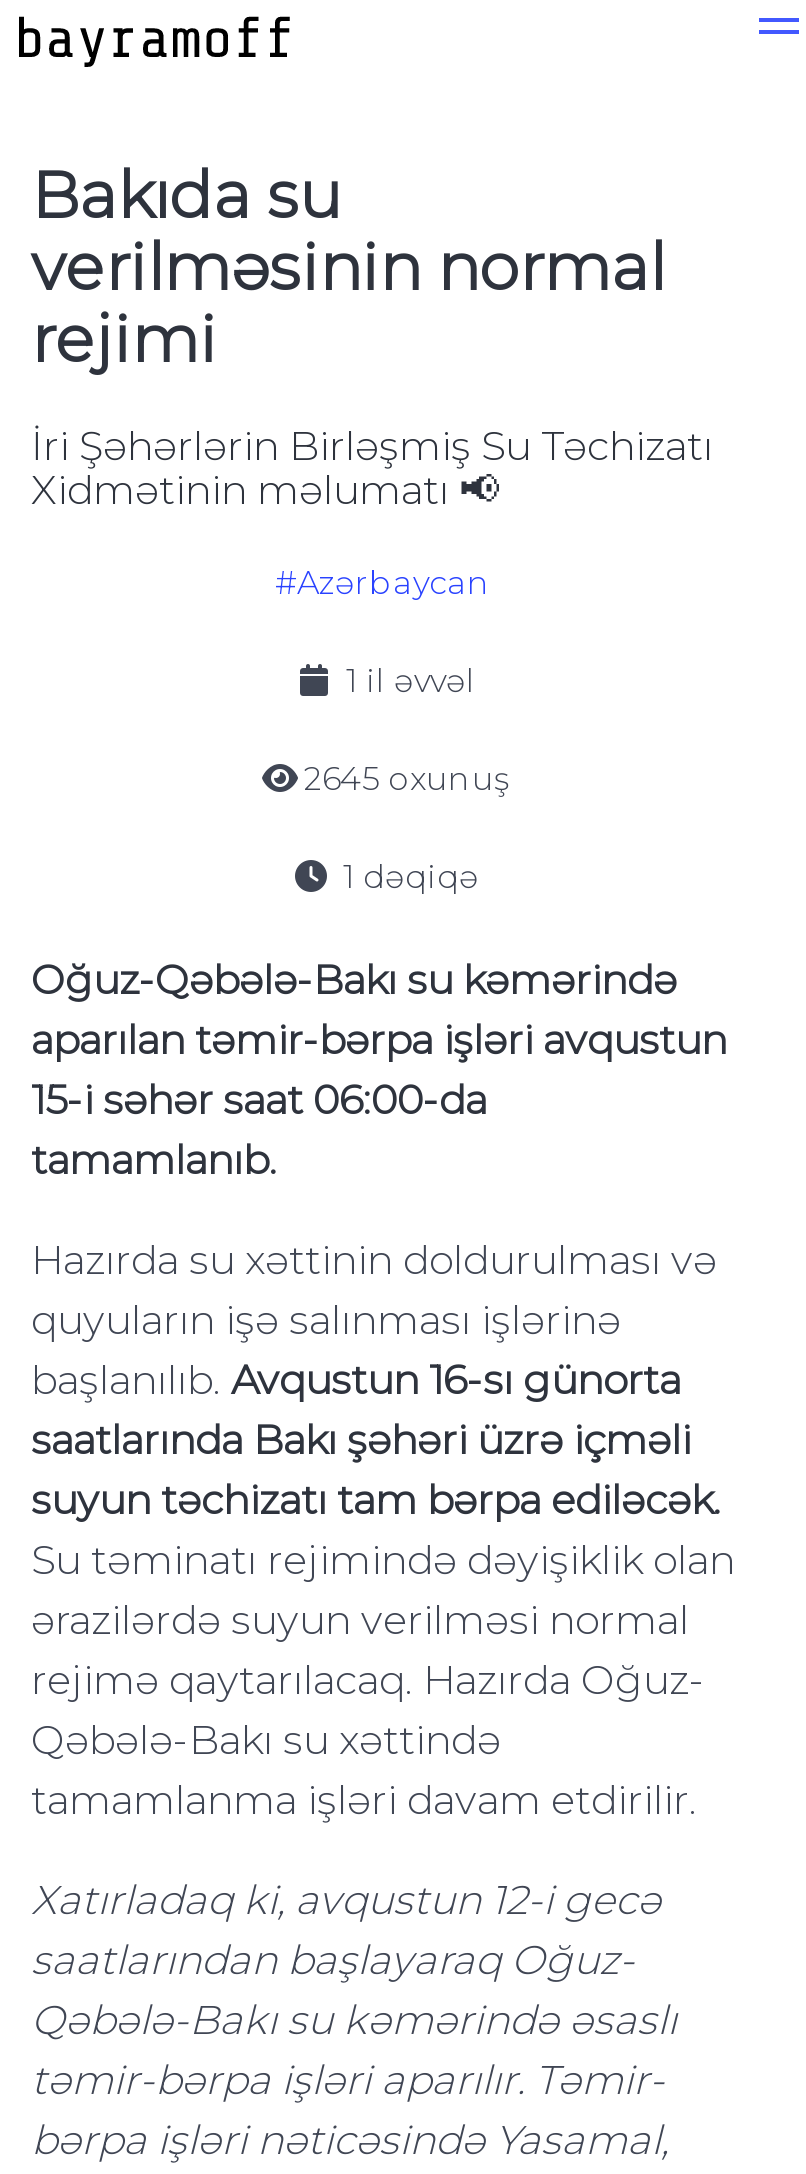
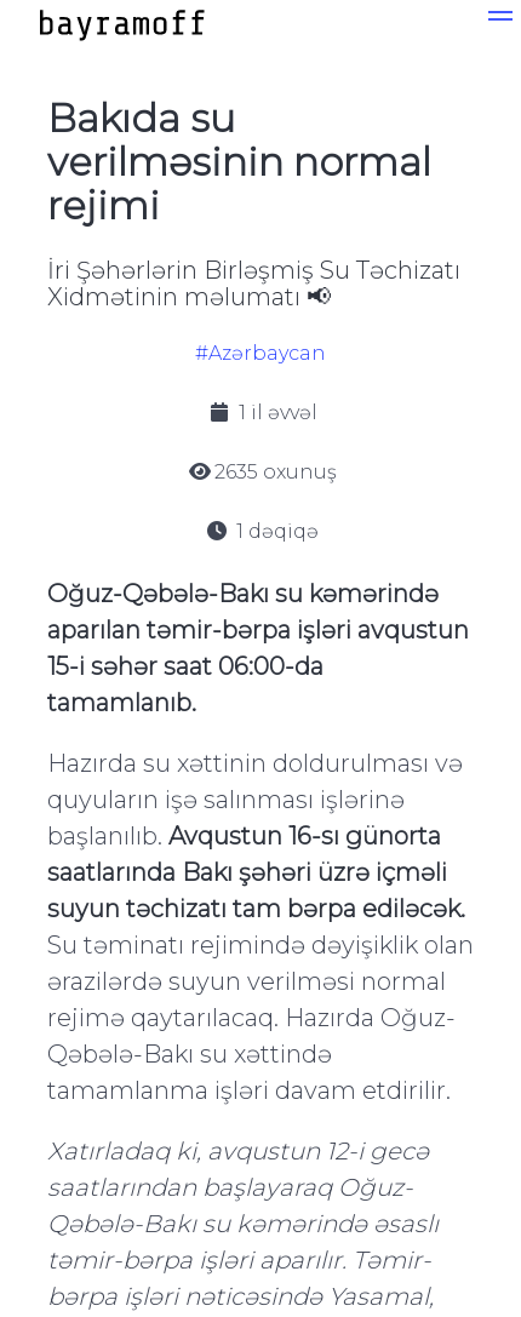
- 2645 oxunuş
+ 2635 oxunuş
